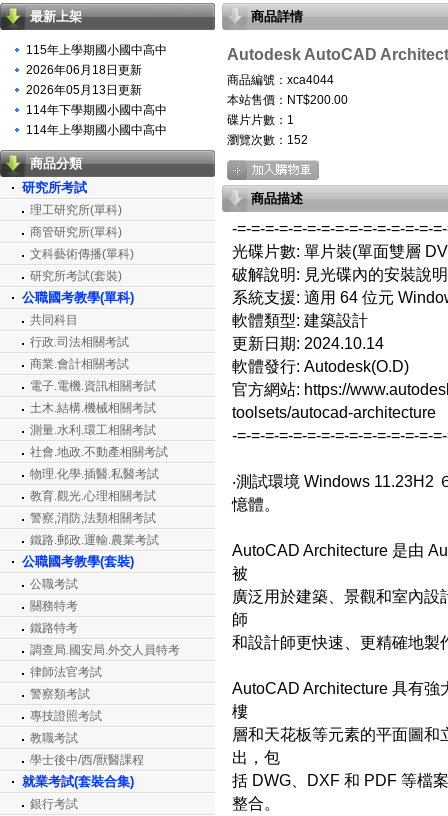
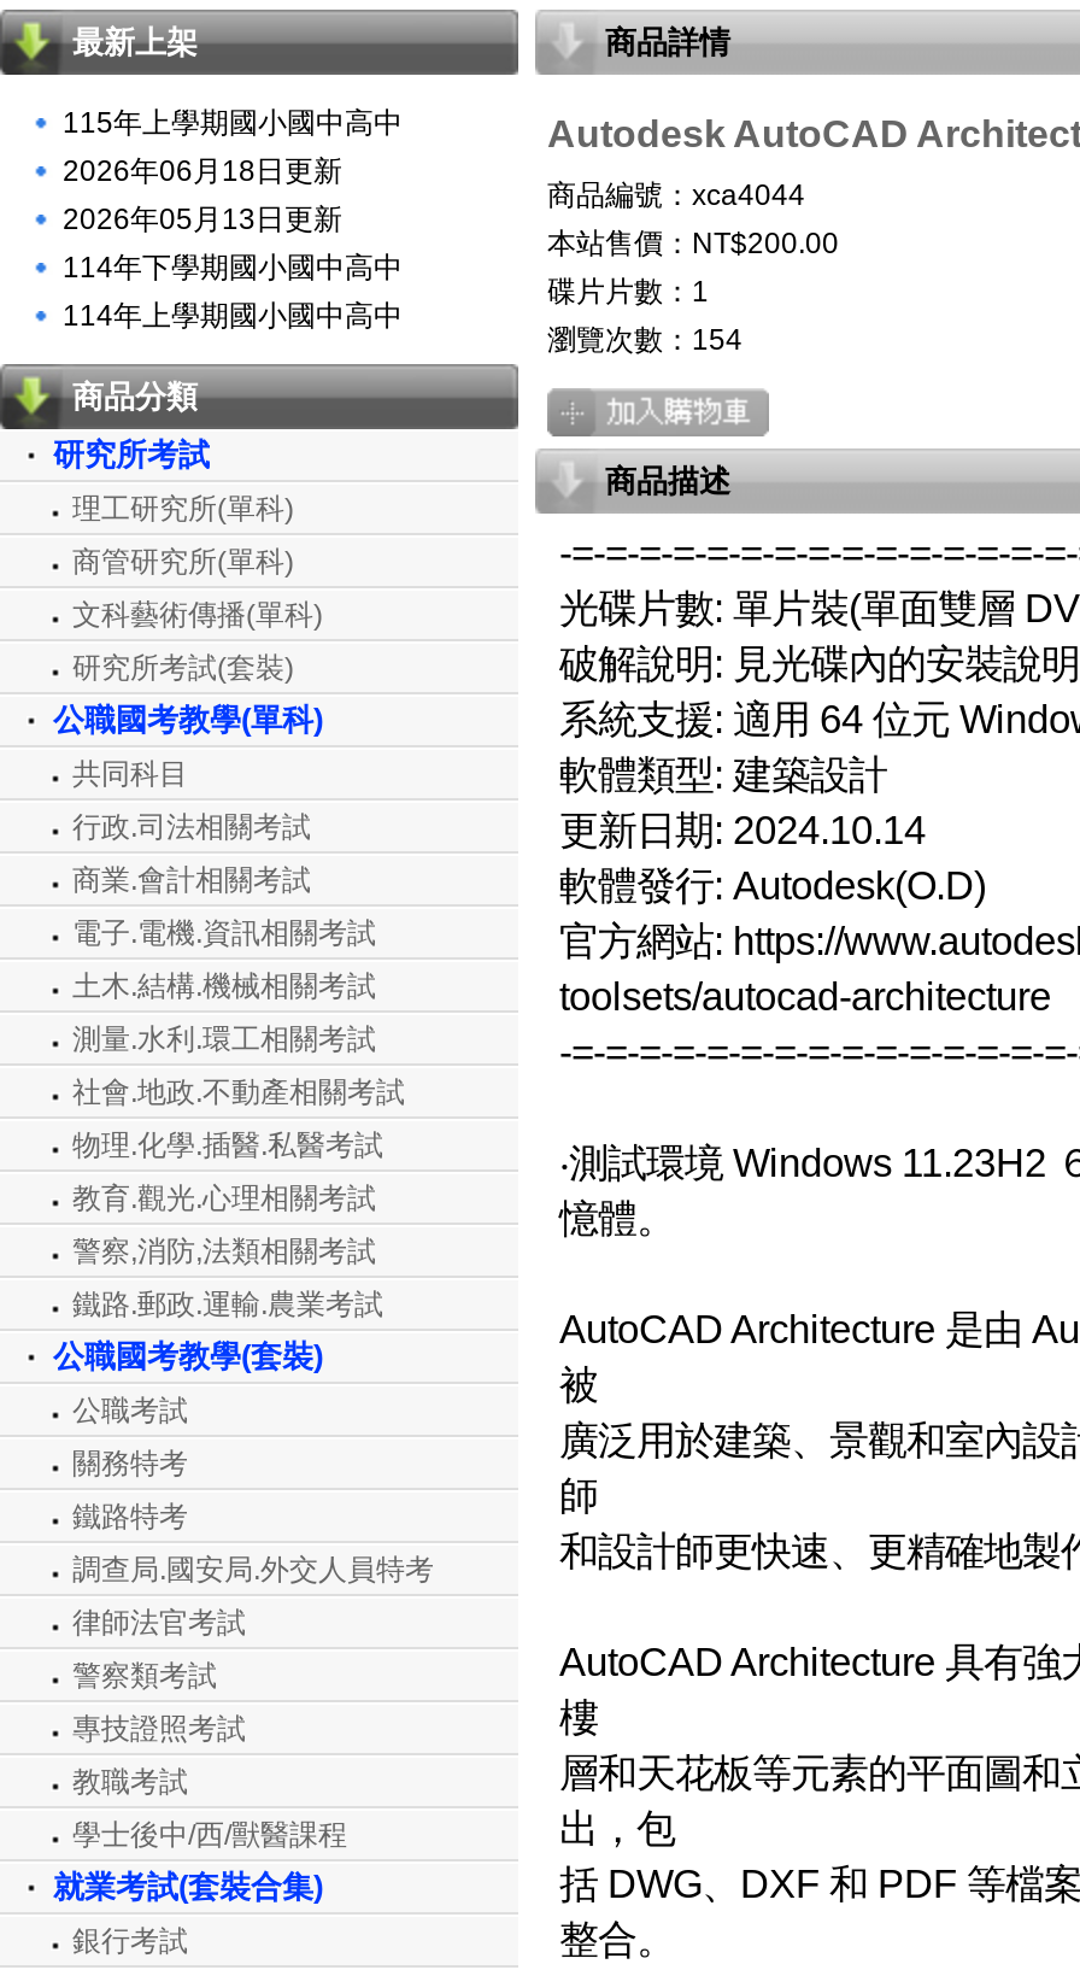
- 瀏覽次數：152
+ 瀏覽次數：154
